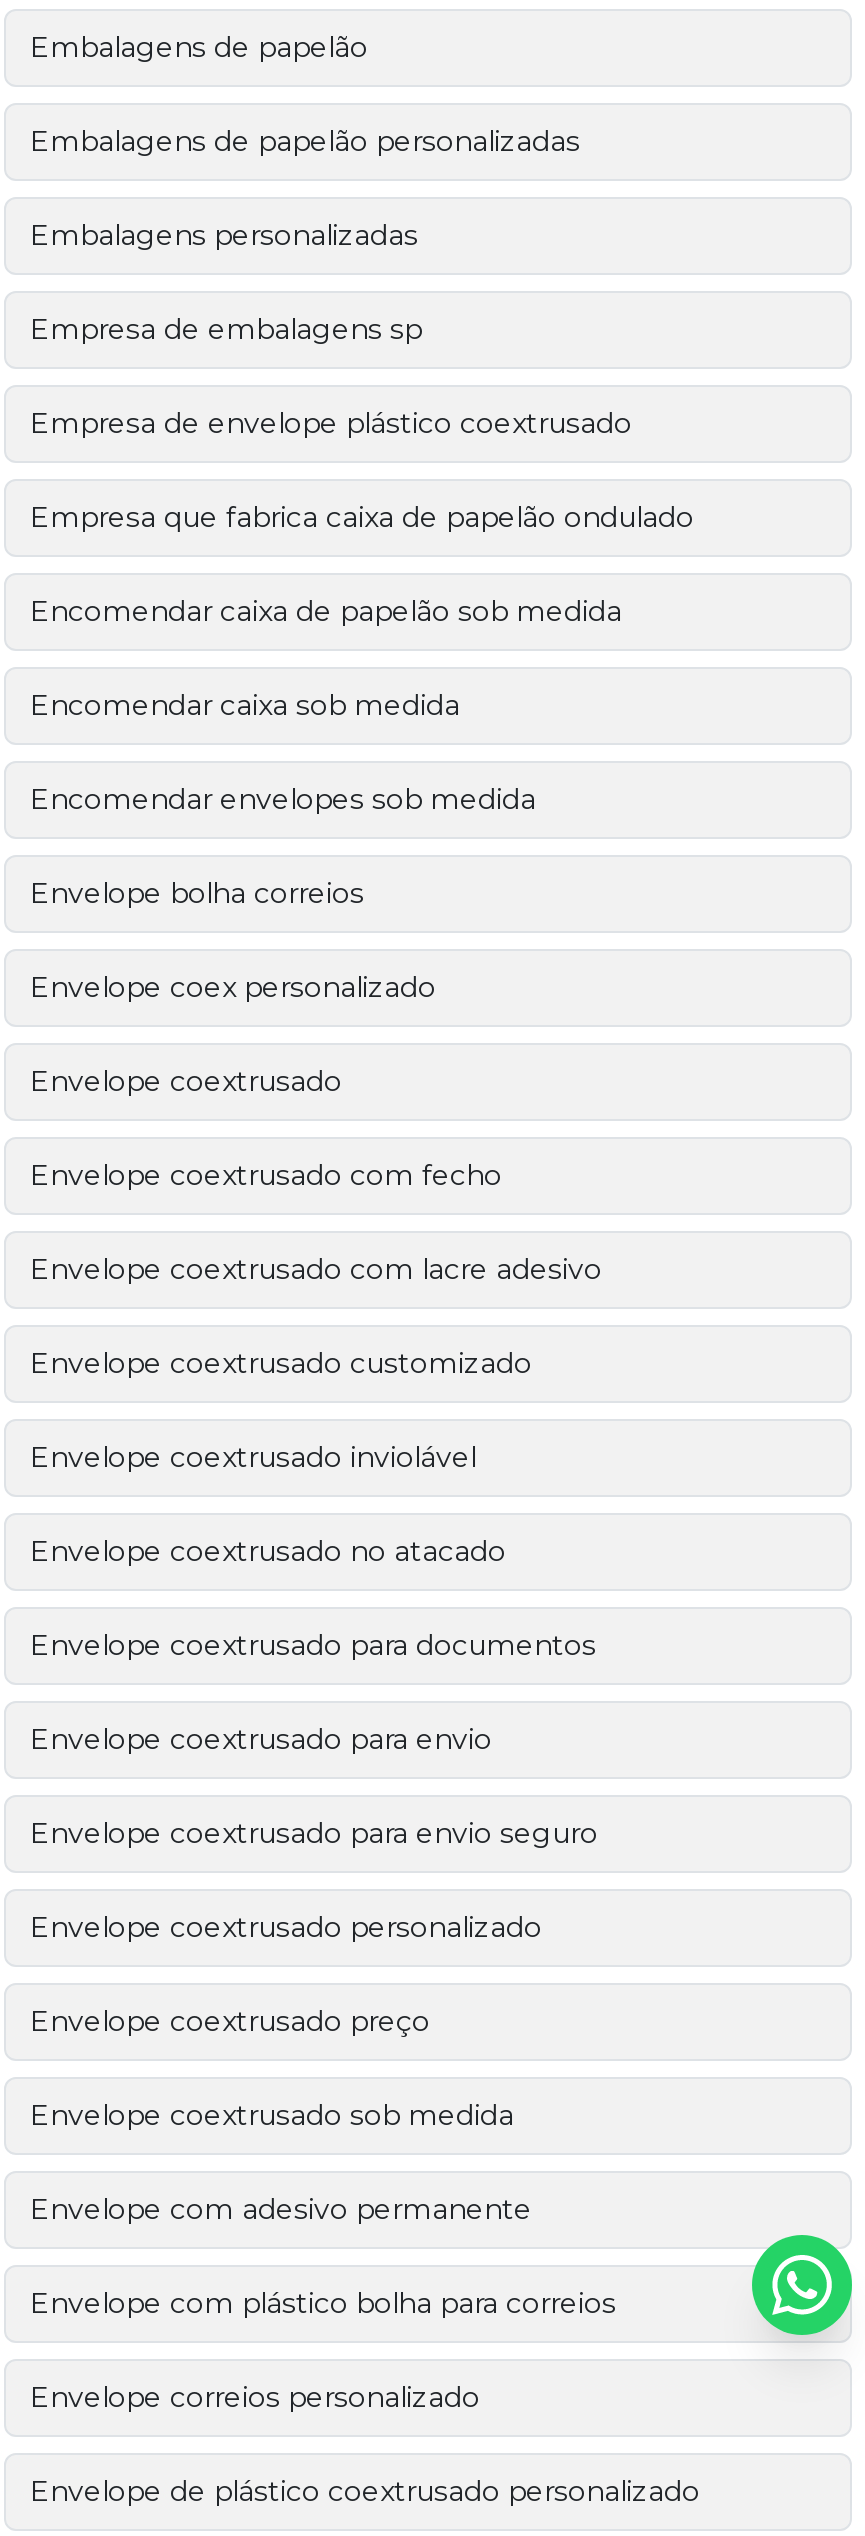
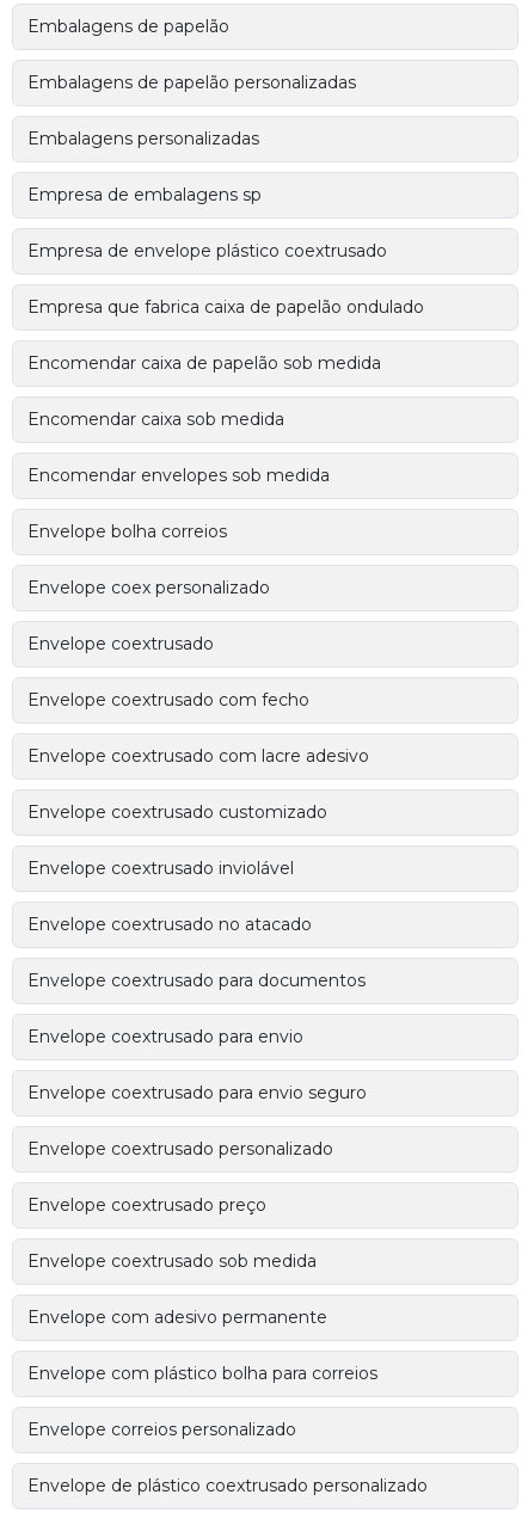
- [image]
